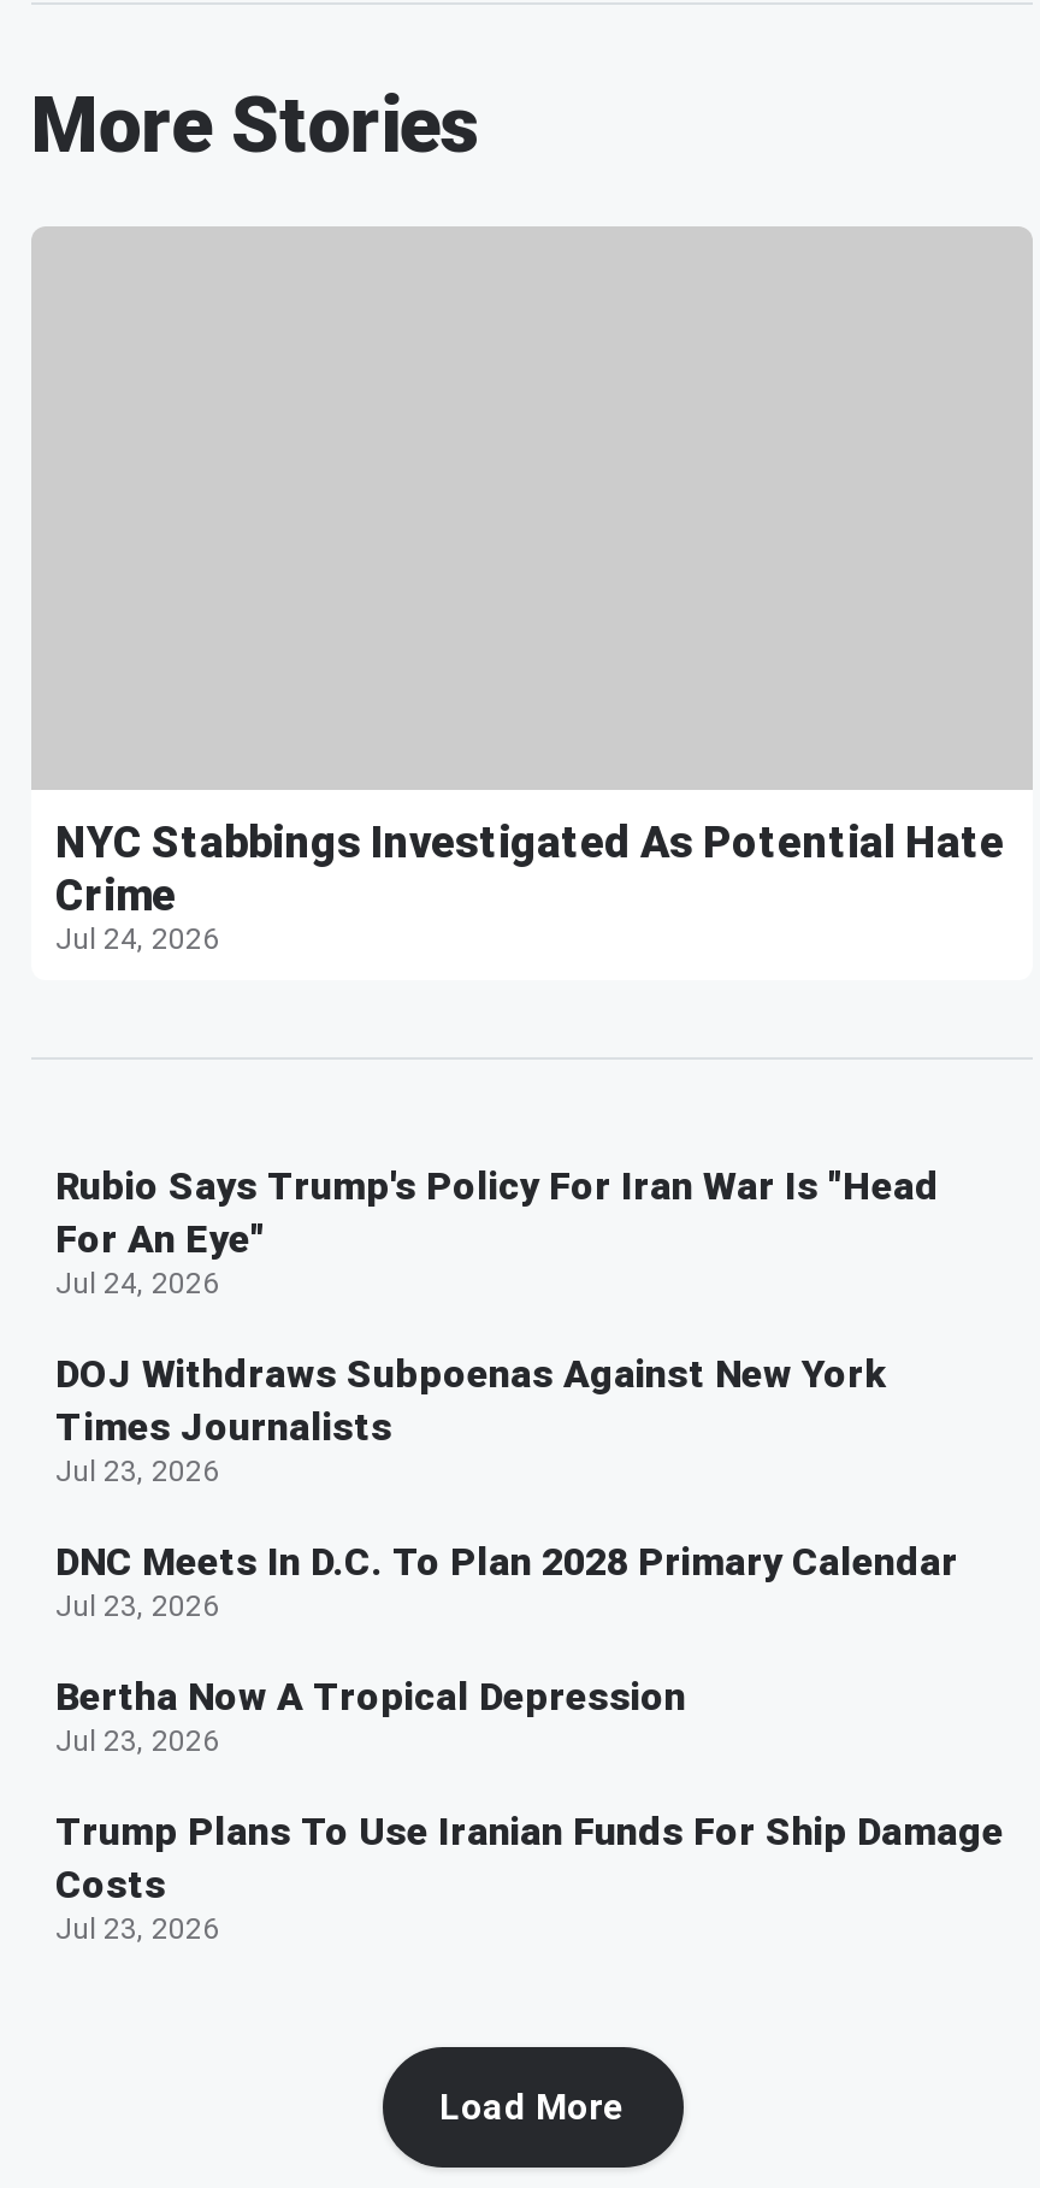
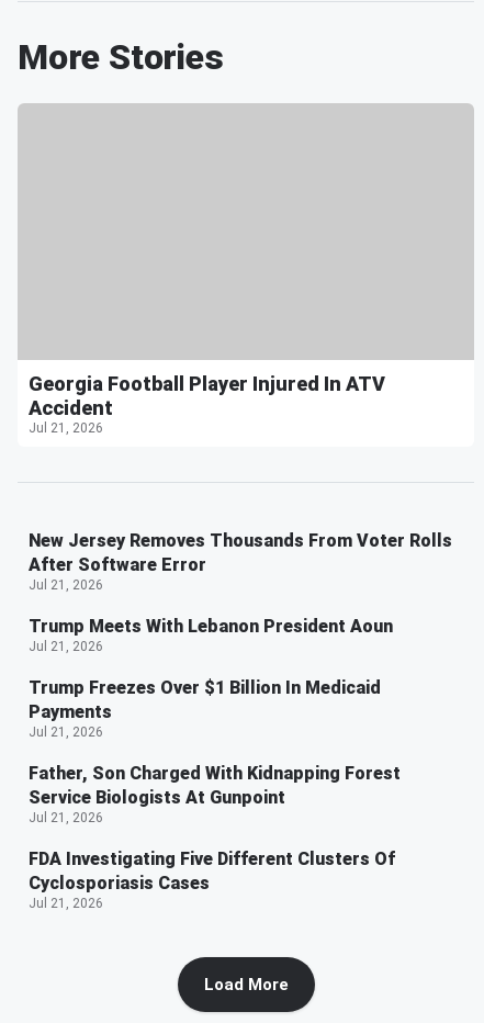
- NYC Stabbings Investigated As Potential Hate
- Crime
- Jul 24, 2026
+ Georgia Football Player Injured In ATV
+ Accident
+ Jul 21, 2026

- Rubio Says Trump's Policy For Iran War Is "Head
- For An Eye"
- Jul 24, 2026
+ New Jersey Removes Thousands From Voter Rolls
+ After Software Error
+ Jul 21, 2026

- DOJ Withdraws Subpoenas Against New York
- Times Journalists
- Jul 23, 2026
+ Trump Meets With Lebanon President Aoun
+ Jul 21, 2026

- DNC Meets In D.C. To Plan 2028 Primary Calendar
- Jul 23, 2026
+ Trump Freezes Over $1 Billion In Medicaid
+ Payments
+ Jul 21, 2026

- Bertha Now A Tropical Depression
- Jul 23, 2026
+ Father, Son Charged With Kidnapping Forest
+ Service Biologists At Gunpoint
+ Jul 21, 2026

- Trump Plans To Use Iranian Funds For Ship Damage
- Costs
- Jul 23, 2026
+ FDA Investigating Five Different Clusters Of
+ Cyclosporiasis Cases
+ Jul 21, 2026
